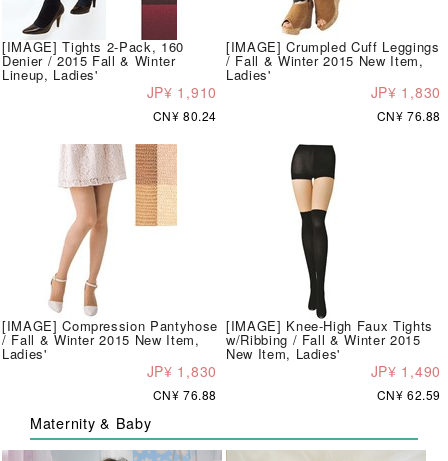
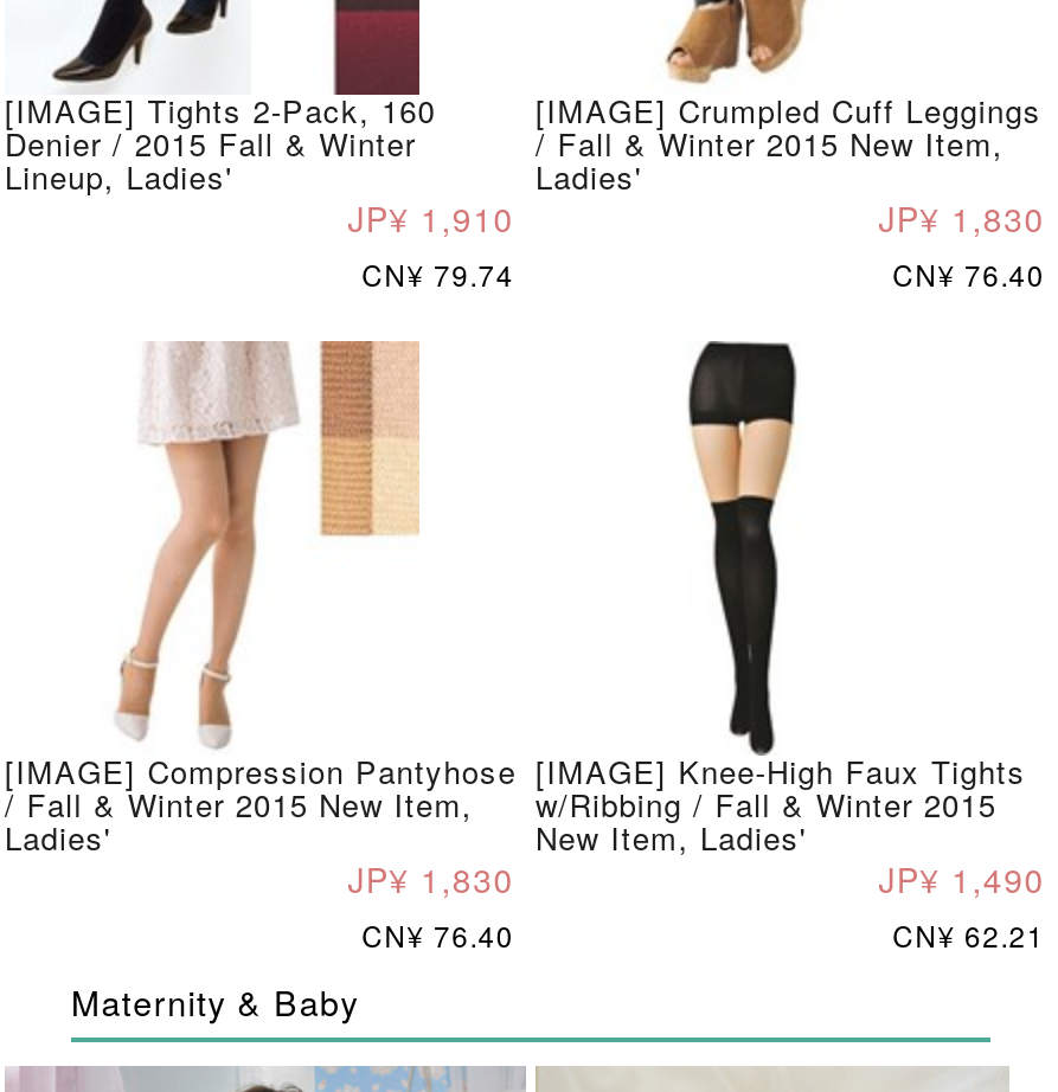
- CN¥ 80.24
+ CN¥ 79.74

- CN¥ 76.88
+ CN¥ 76.40

- CN¥ 76.88
+ CN¥ 76.40

- CN¥ 62.59
+ CN¥ 62.21
